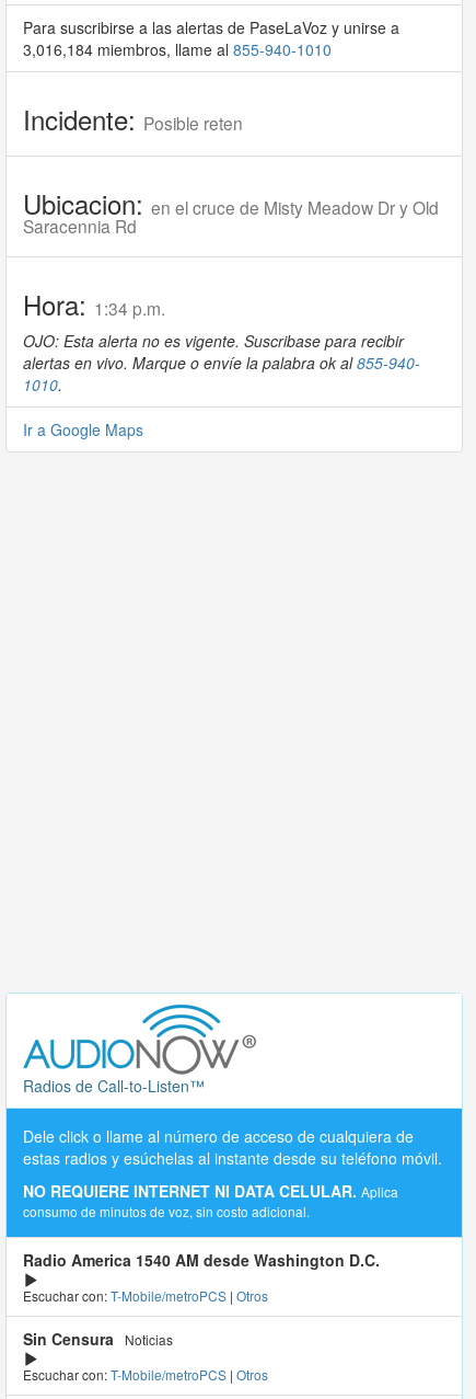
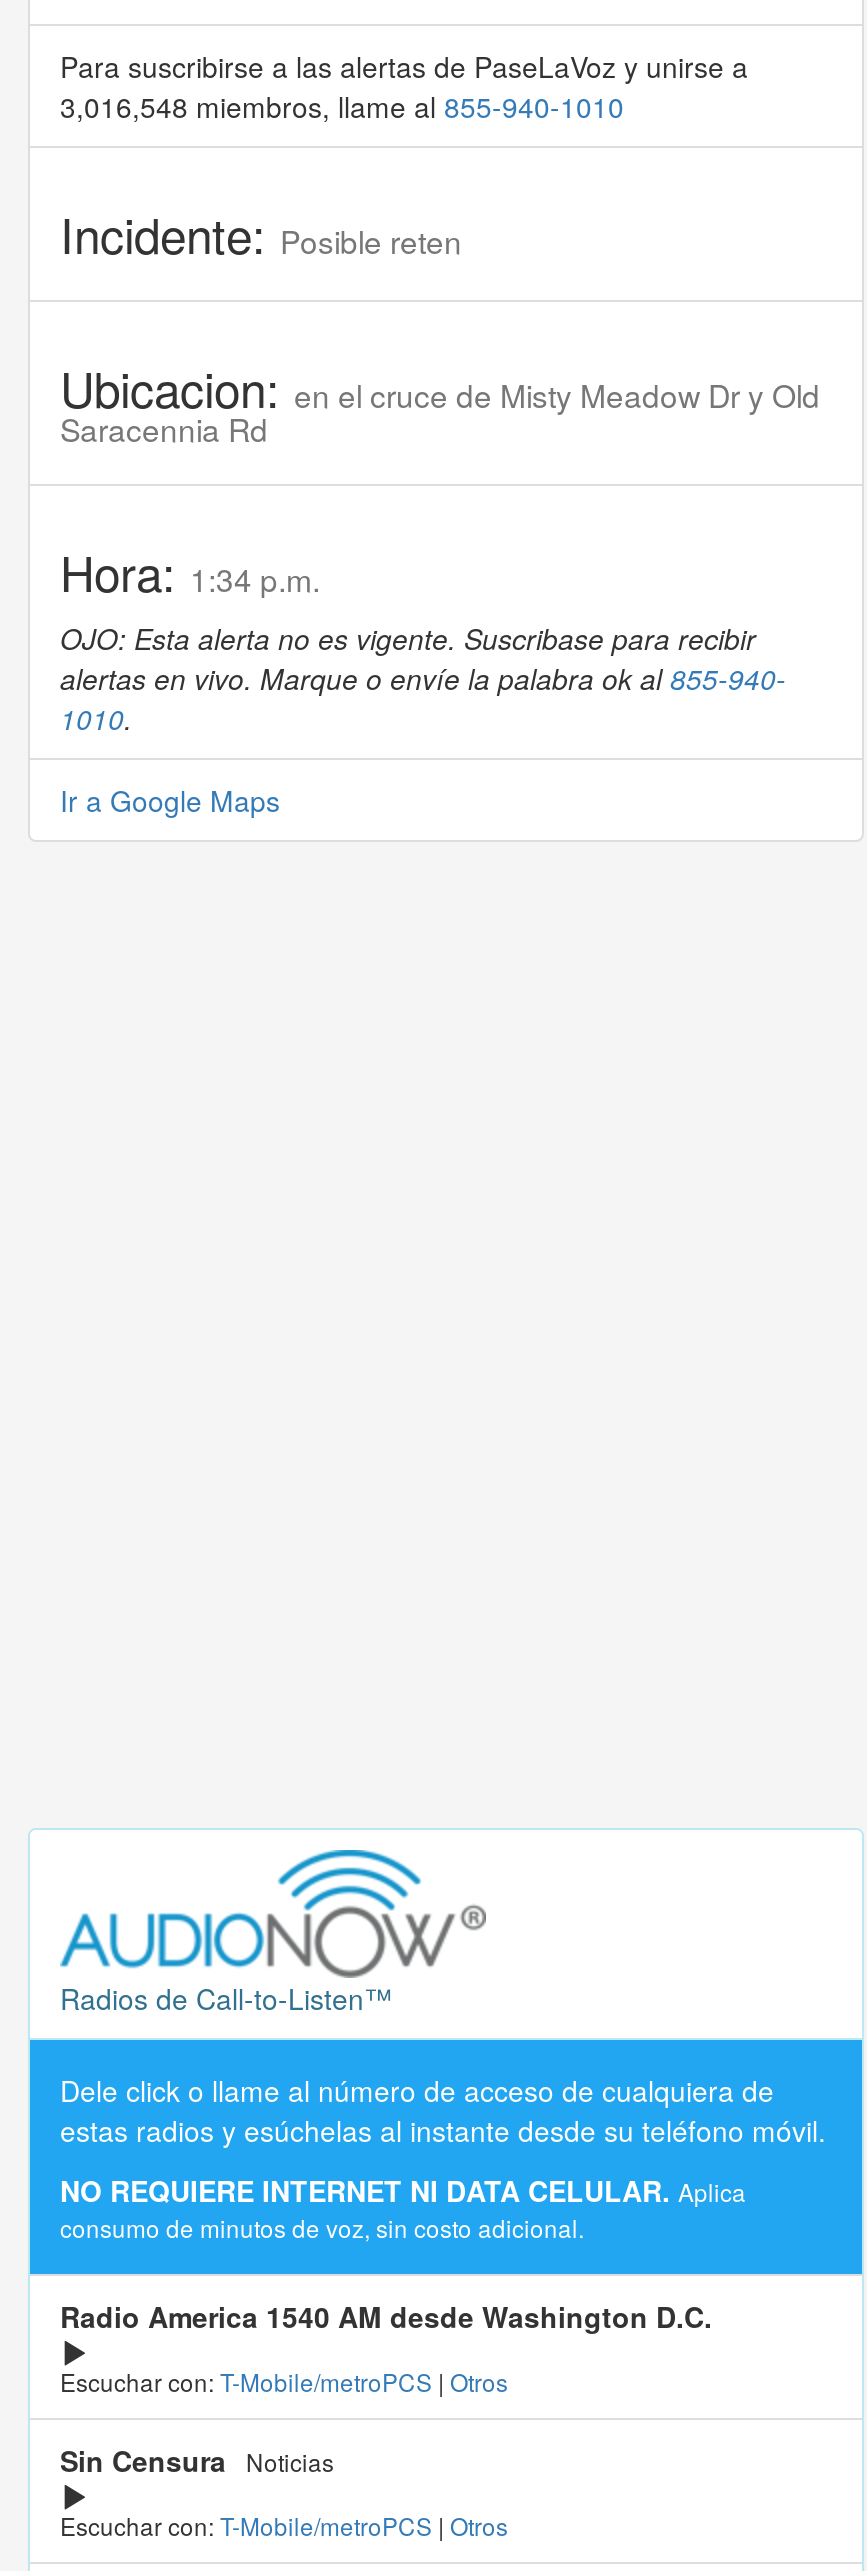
- 3,016,184 miembros, llame al 855-940-1010
+ 3,016,548 miembros, llame al 855-940-1010
